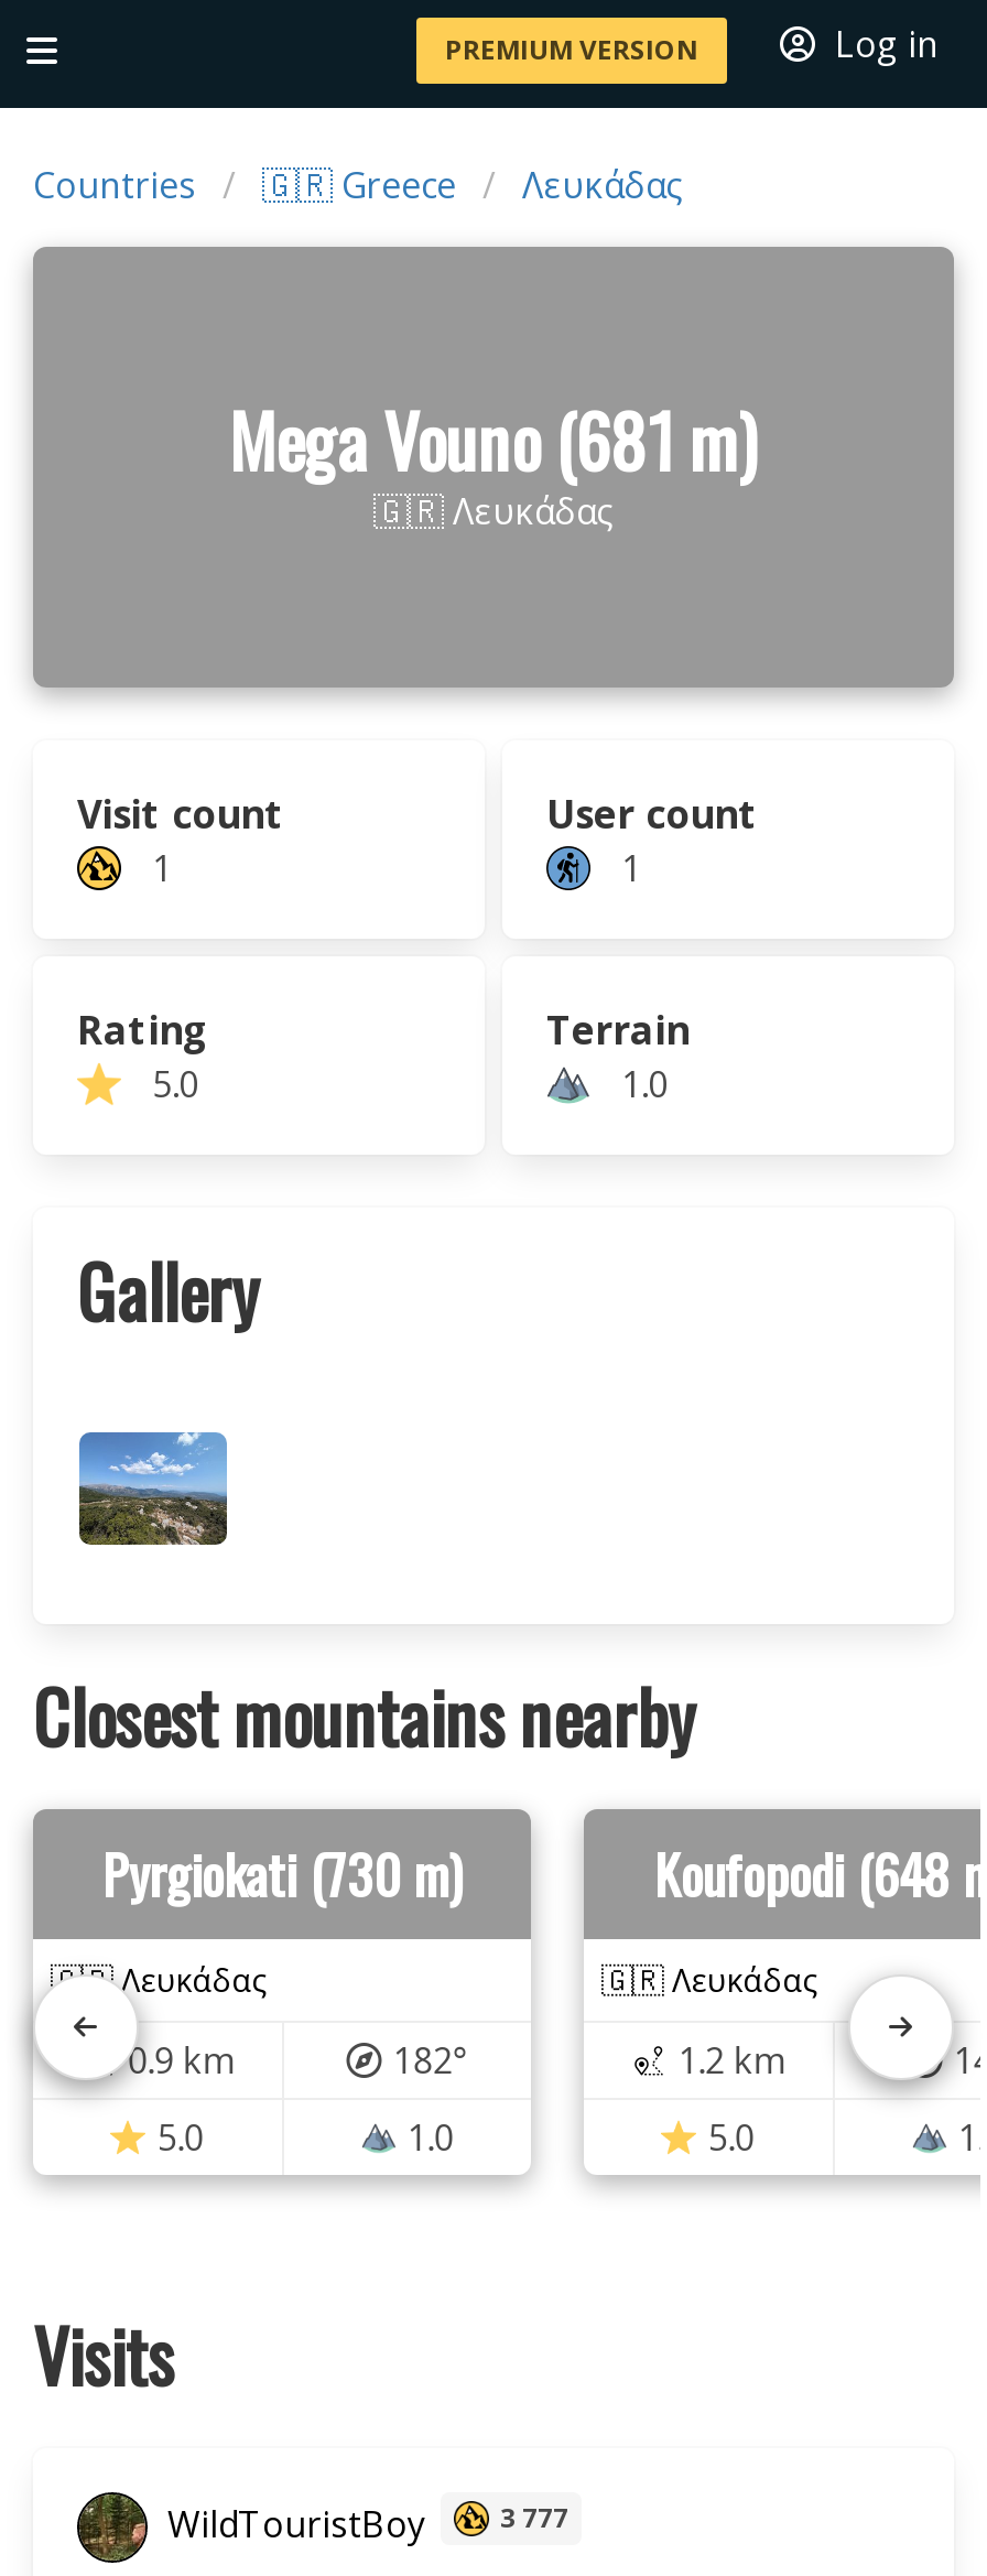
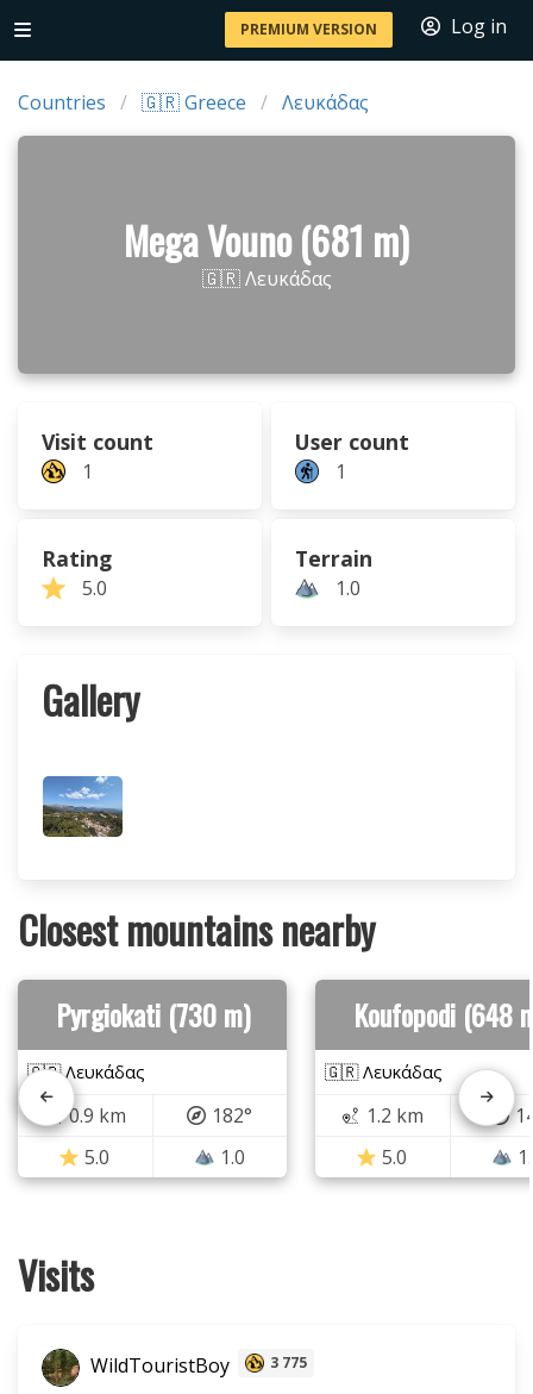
- WildTouristBoy 3 777
+ WildTouristBoy 3 775
